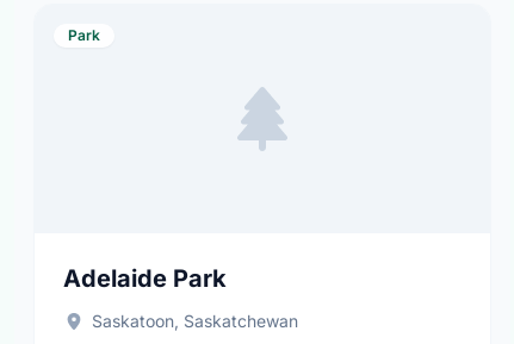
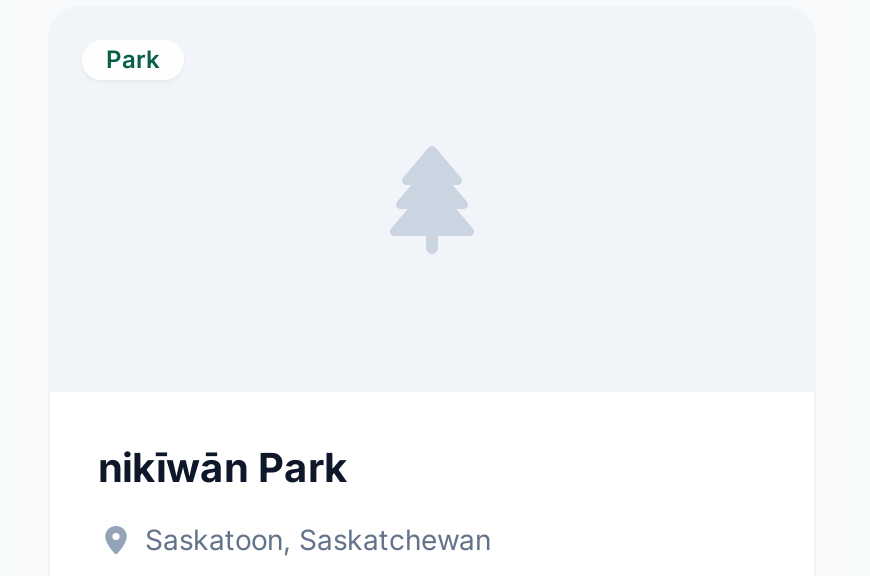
- Adelaide Park
+ nikīwān Park
